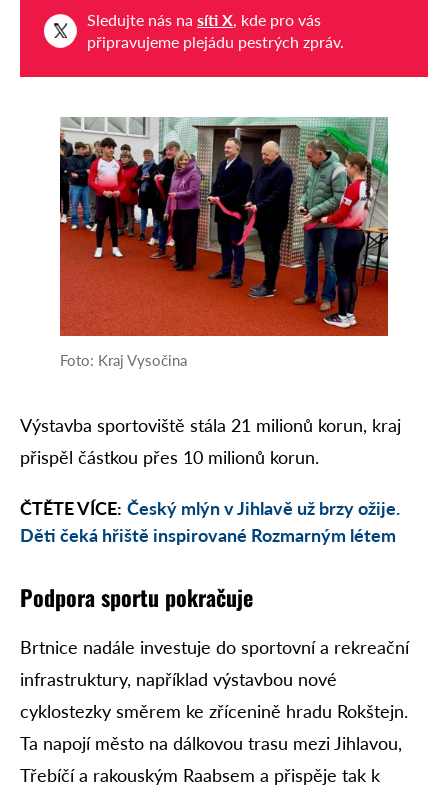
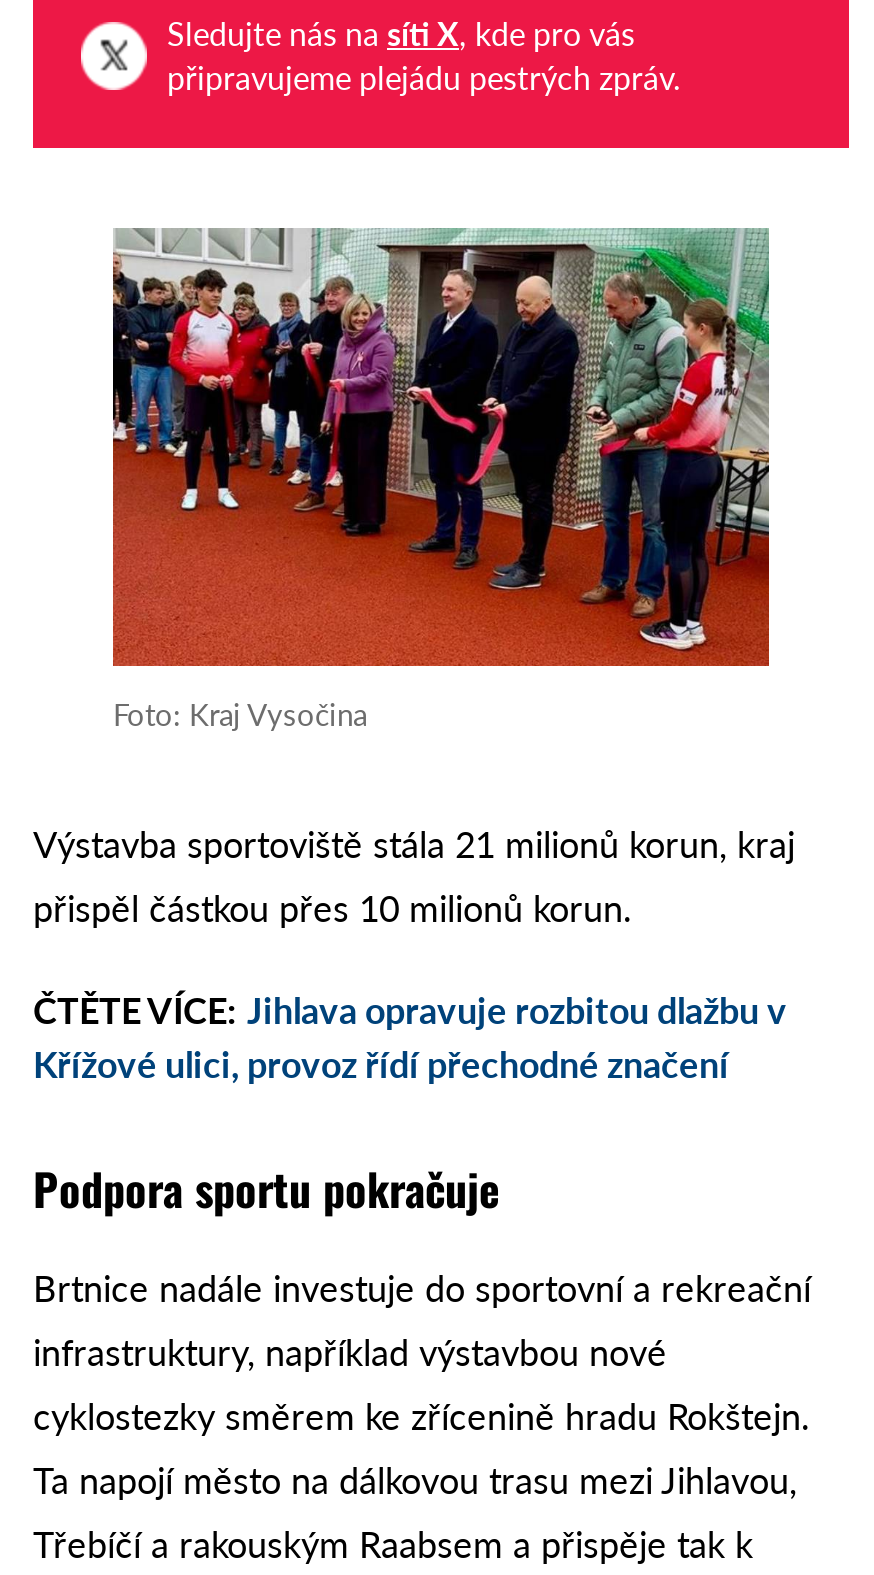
- ČTĚTE VÍCE: Český mlýn v Jihlavě už brzy ožije.
- Děti čeká hřiště inspirované Rozmarným létem
+ ČTĚTE VÍCE: Jihlava opravuje rozbitou dlažbu v
+ Křížové ulici, provoz řídí přechodné značení
